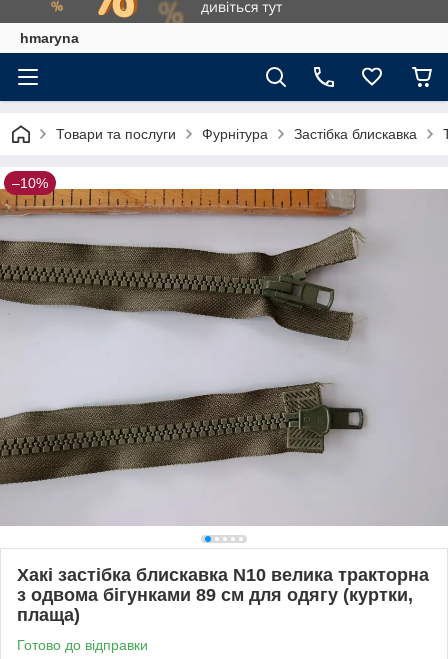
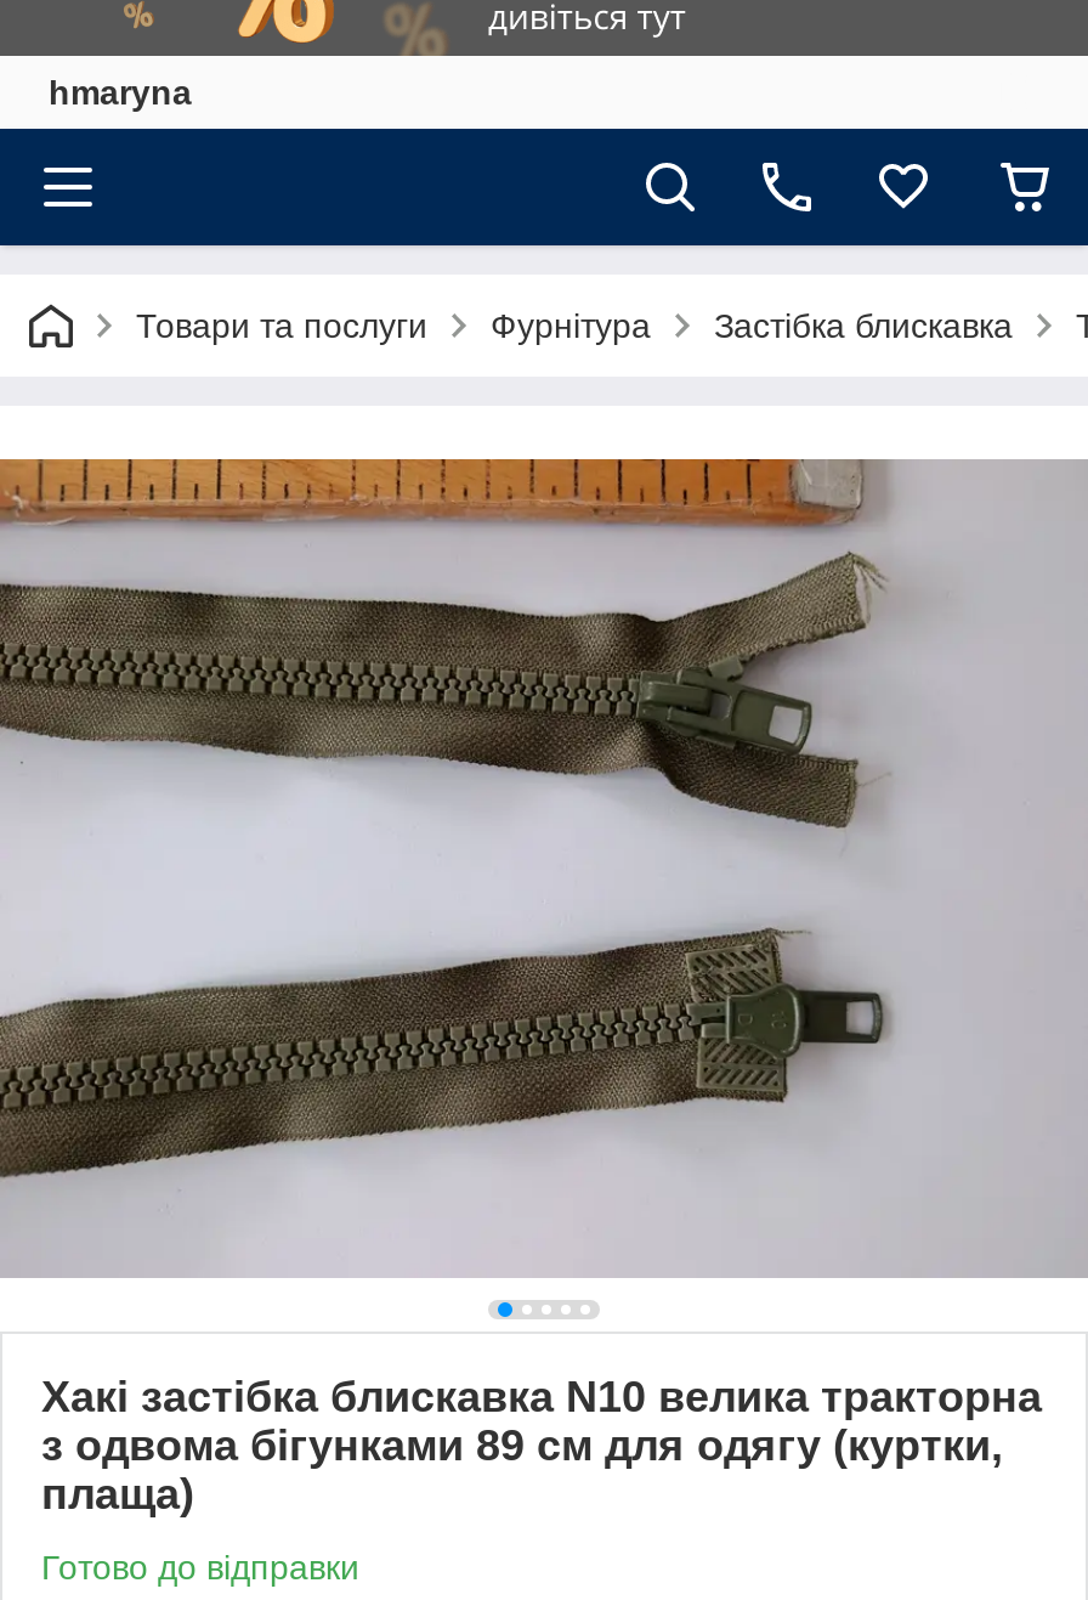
- –10%
